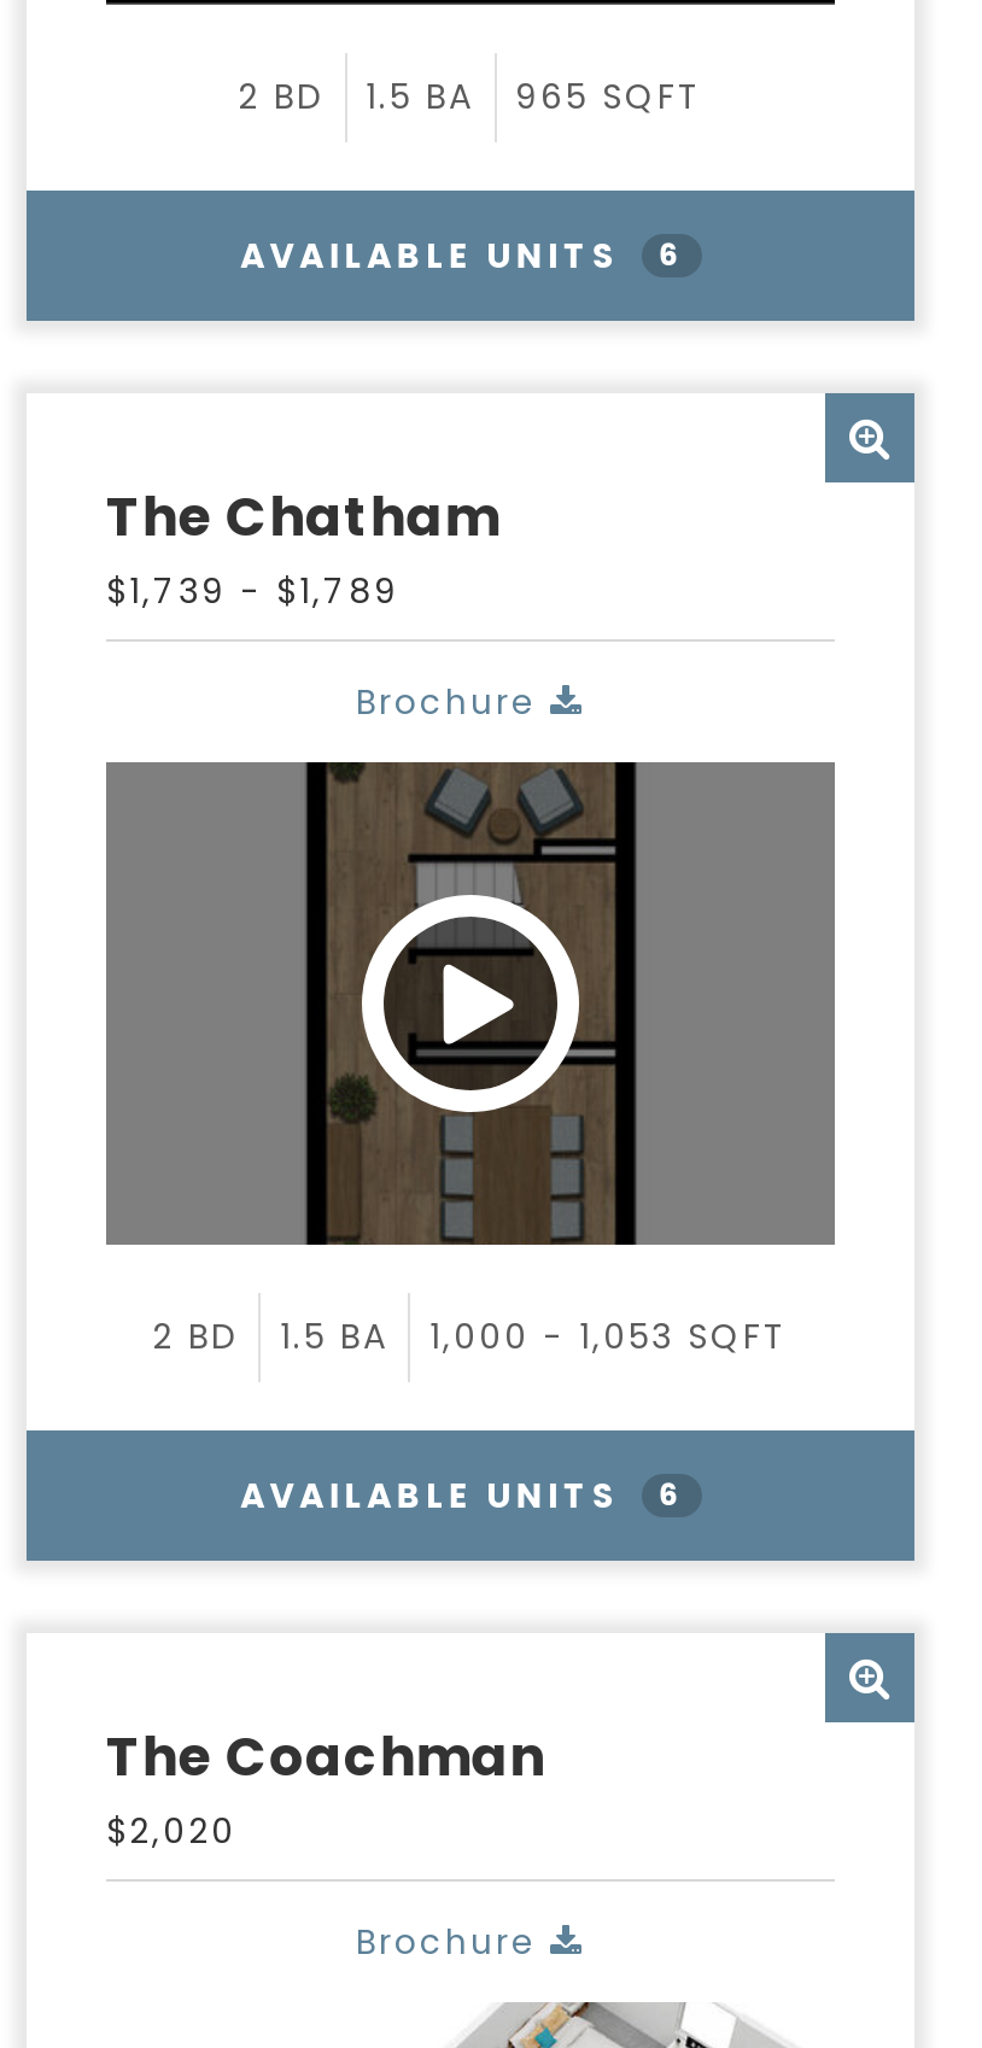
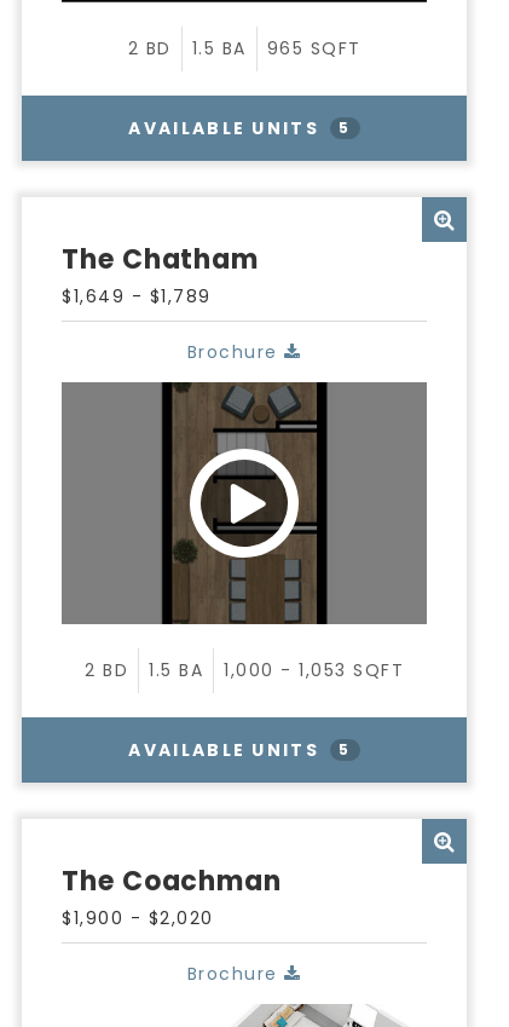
- AVAILABLE UNITS 6
+ AVAILABLE UNITS 5

- $1,739 - $1,789
+ $1,649 - $1,789

- AVAILABLE UNITS 6
+ AVAILABLE UNITS 5

- $2,020
+ $1,900 - $2,020
